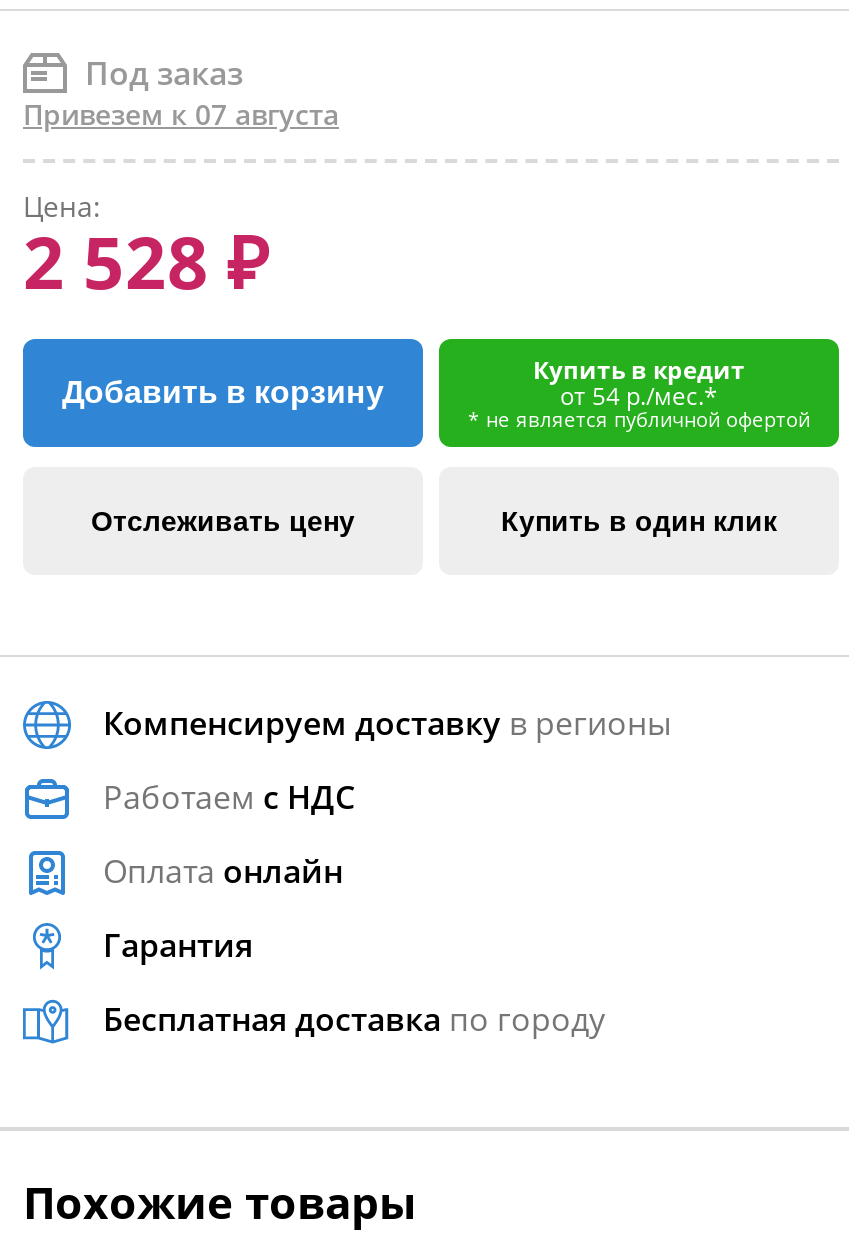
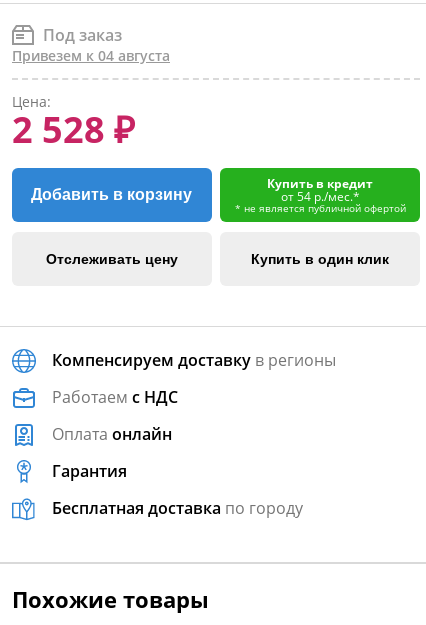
- Привезем к 07 августа
+ Привезем к 04 августа
